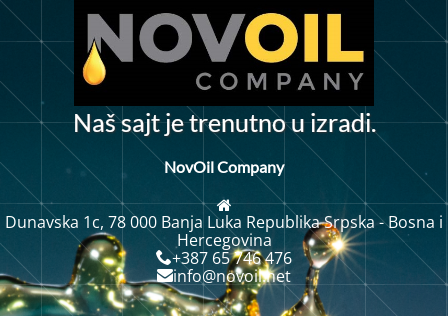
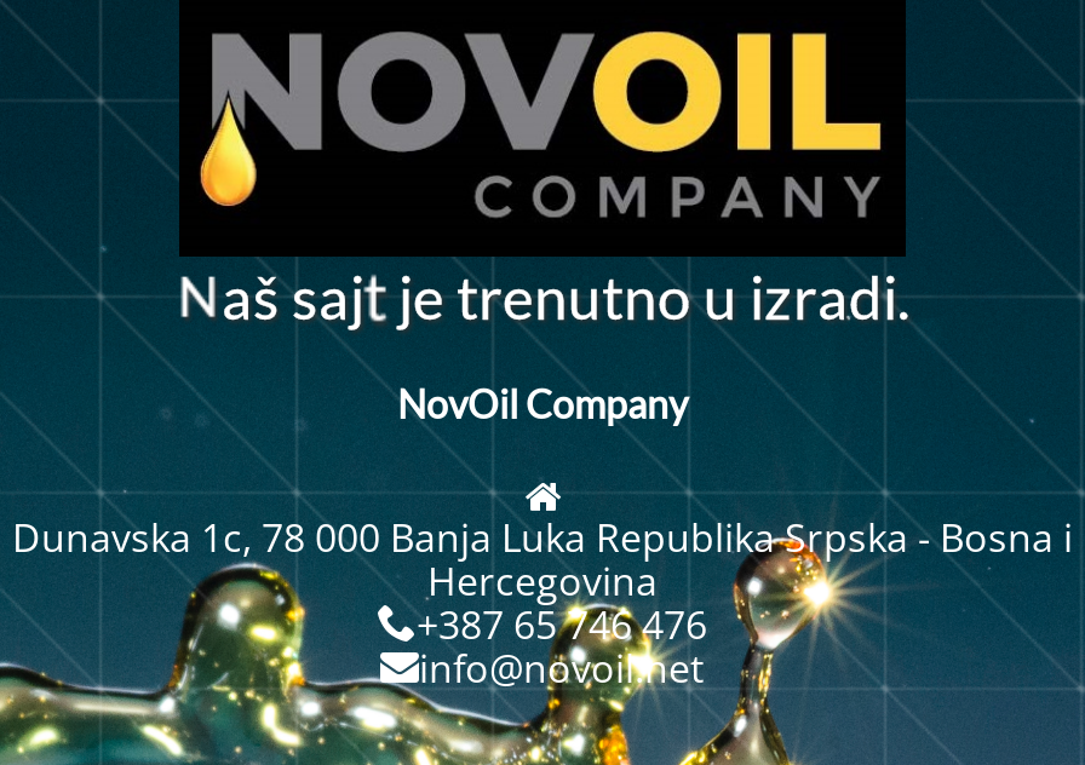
- Naš sajt j e trenutno u i zradi.
+ a saj j e tren
+ t no u i zradi.
